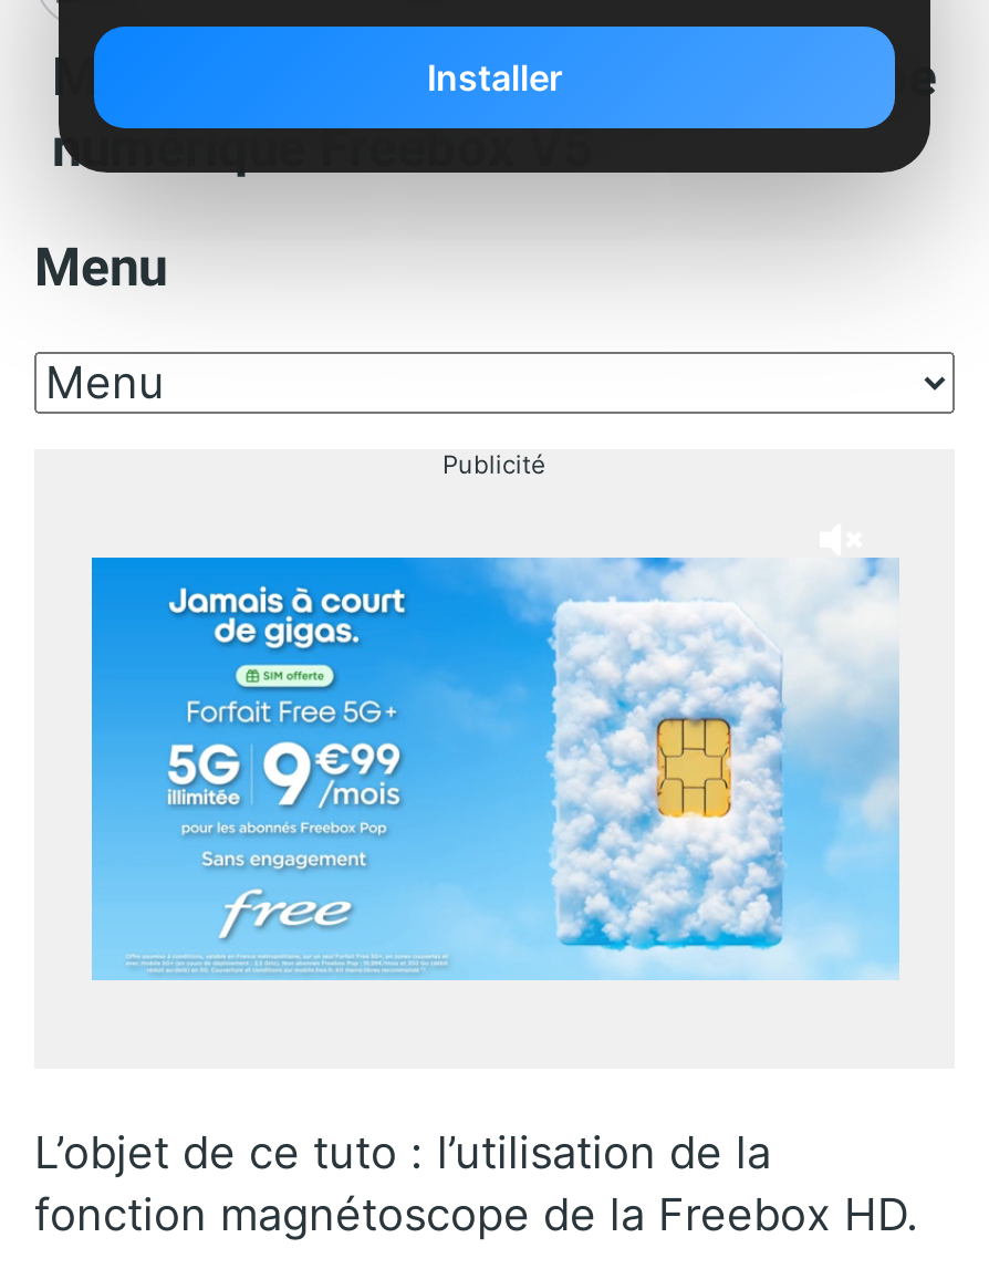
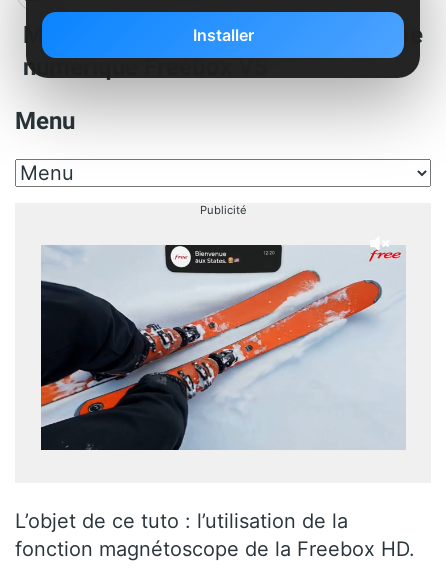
- [image]
+ [image]
